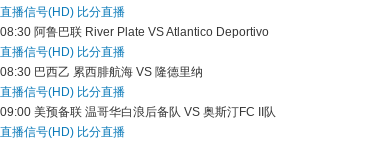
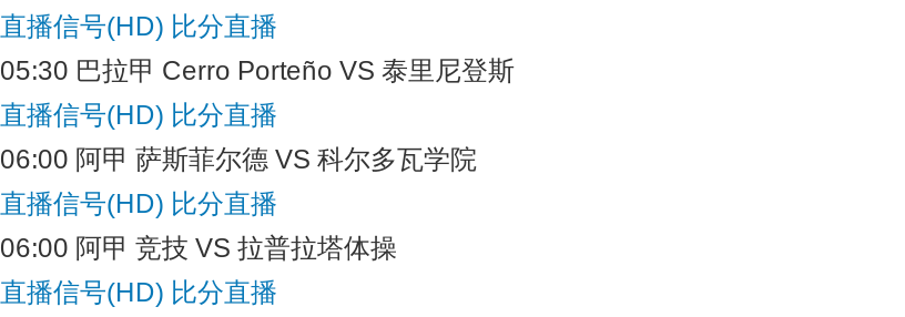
- 08:30 阿鲁巴联River Plate VS Atlantico Deportivo
+ 05:30 巴拉甲Cerro Porteño VS 泰里尼登斯

- 08:30 巴西乙累西腓航海 VS 隆德里纳
+ 06:00 阿甲萨斯菲尔德 VS 科尔多瓦学院

- 09:00 美预备联温哥华白浪后备队 VS 奥斯汀FC II队
+ 06:00 阿甲竞技 VS 拉普拉塔体操
